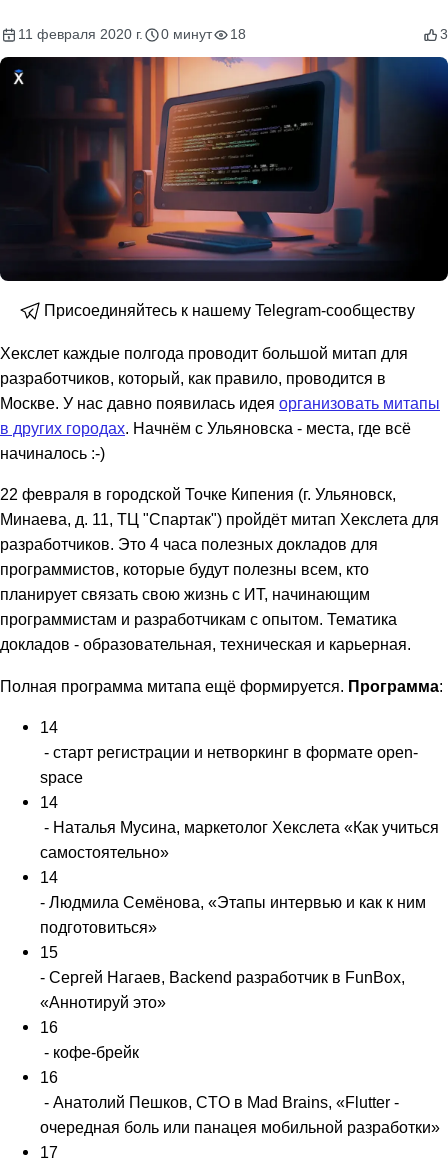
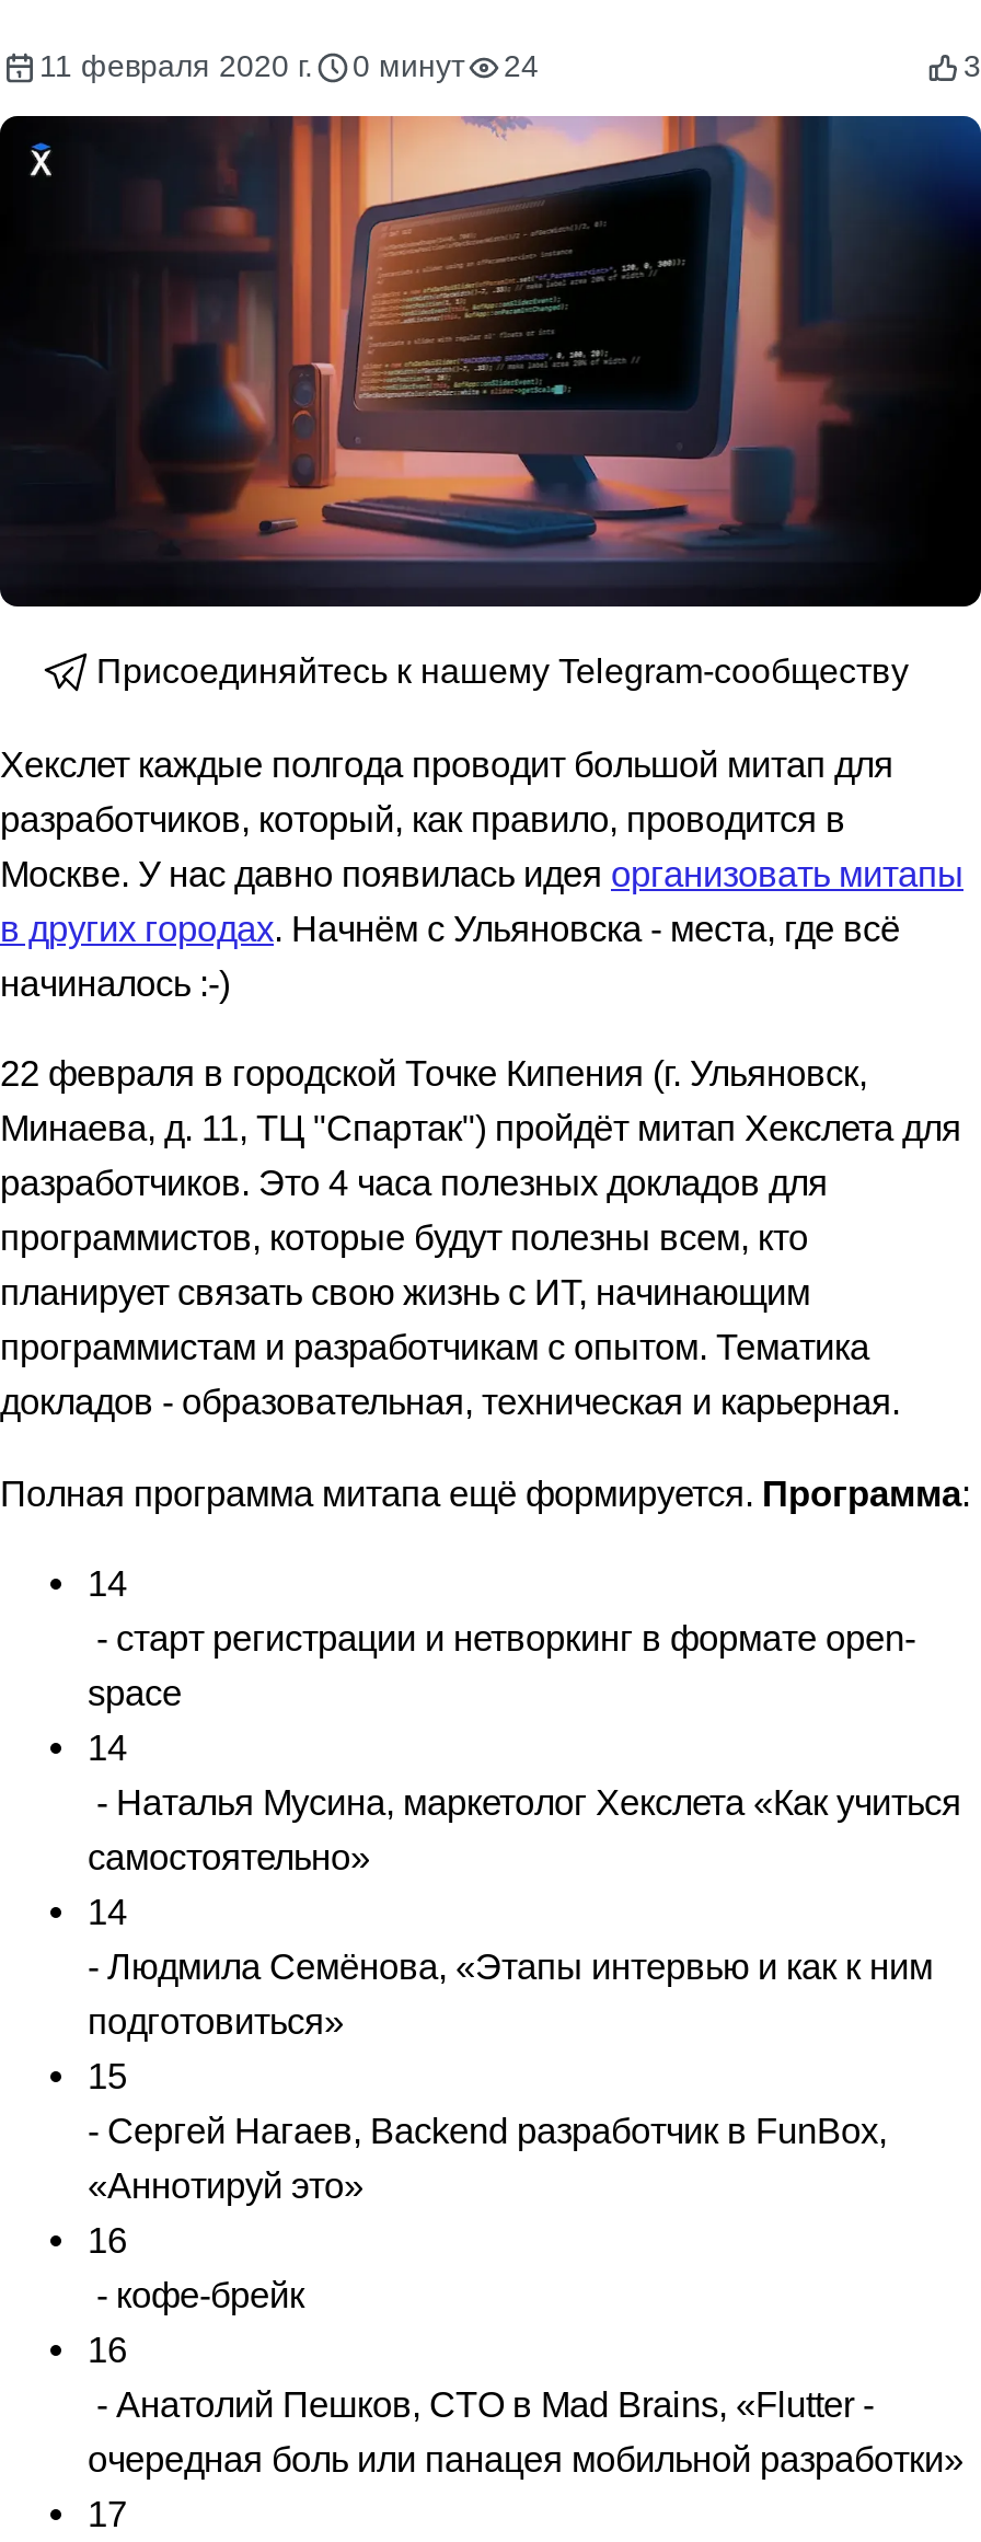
- 11 февраля 2020 г. 0 минут 18
+ 11 февраля 2020 г. 0 минут 24
